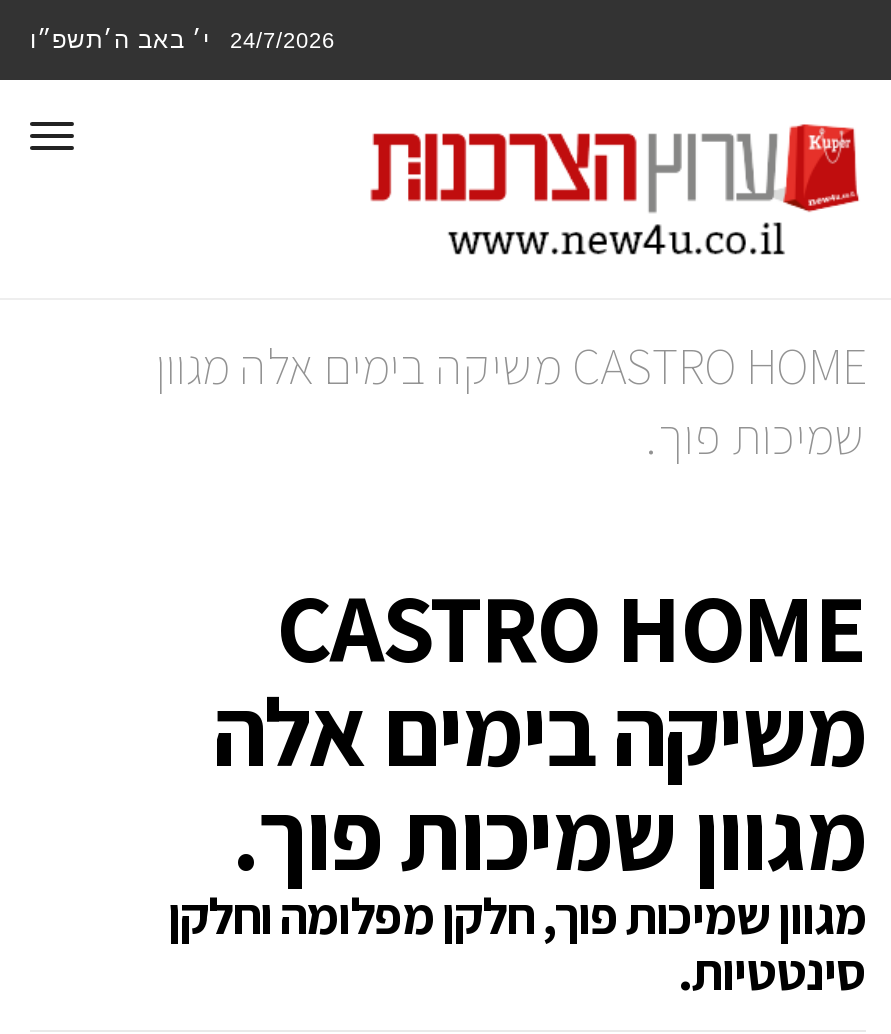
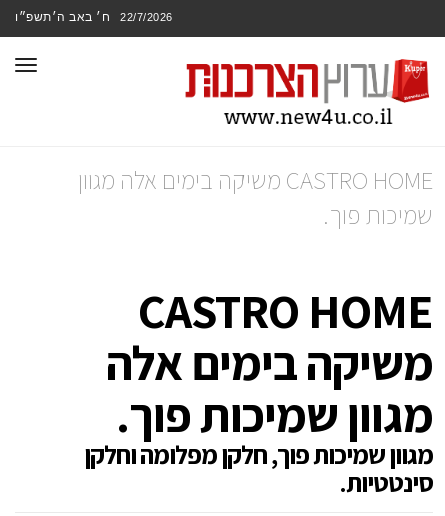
- י׳ באב ה׳תשפ״ו
+ ח׳ באב ה׳תשפ״ו

- 24/7/2026
+ 22/7/2026
